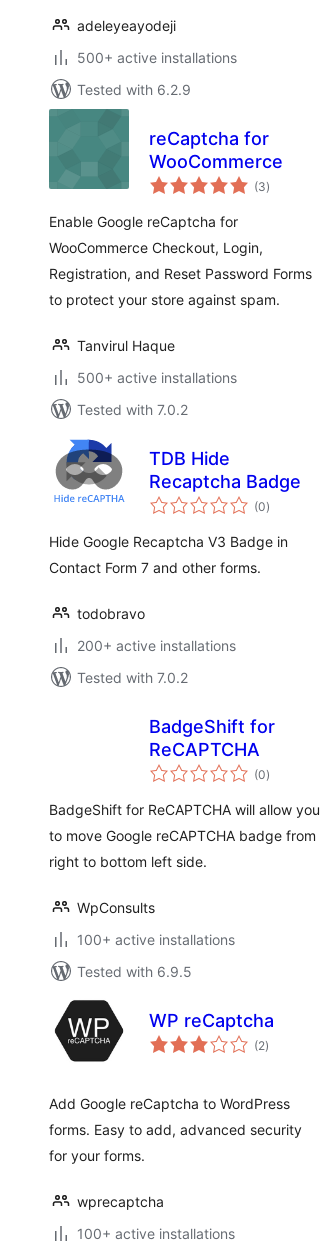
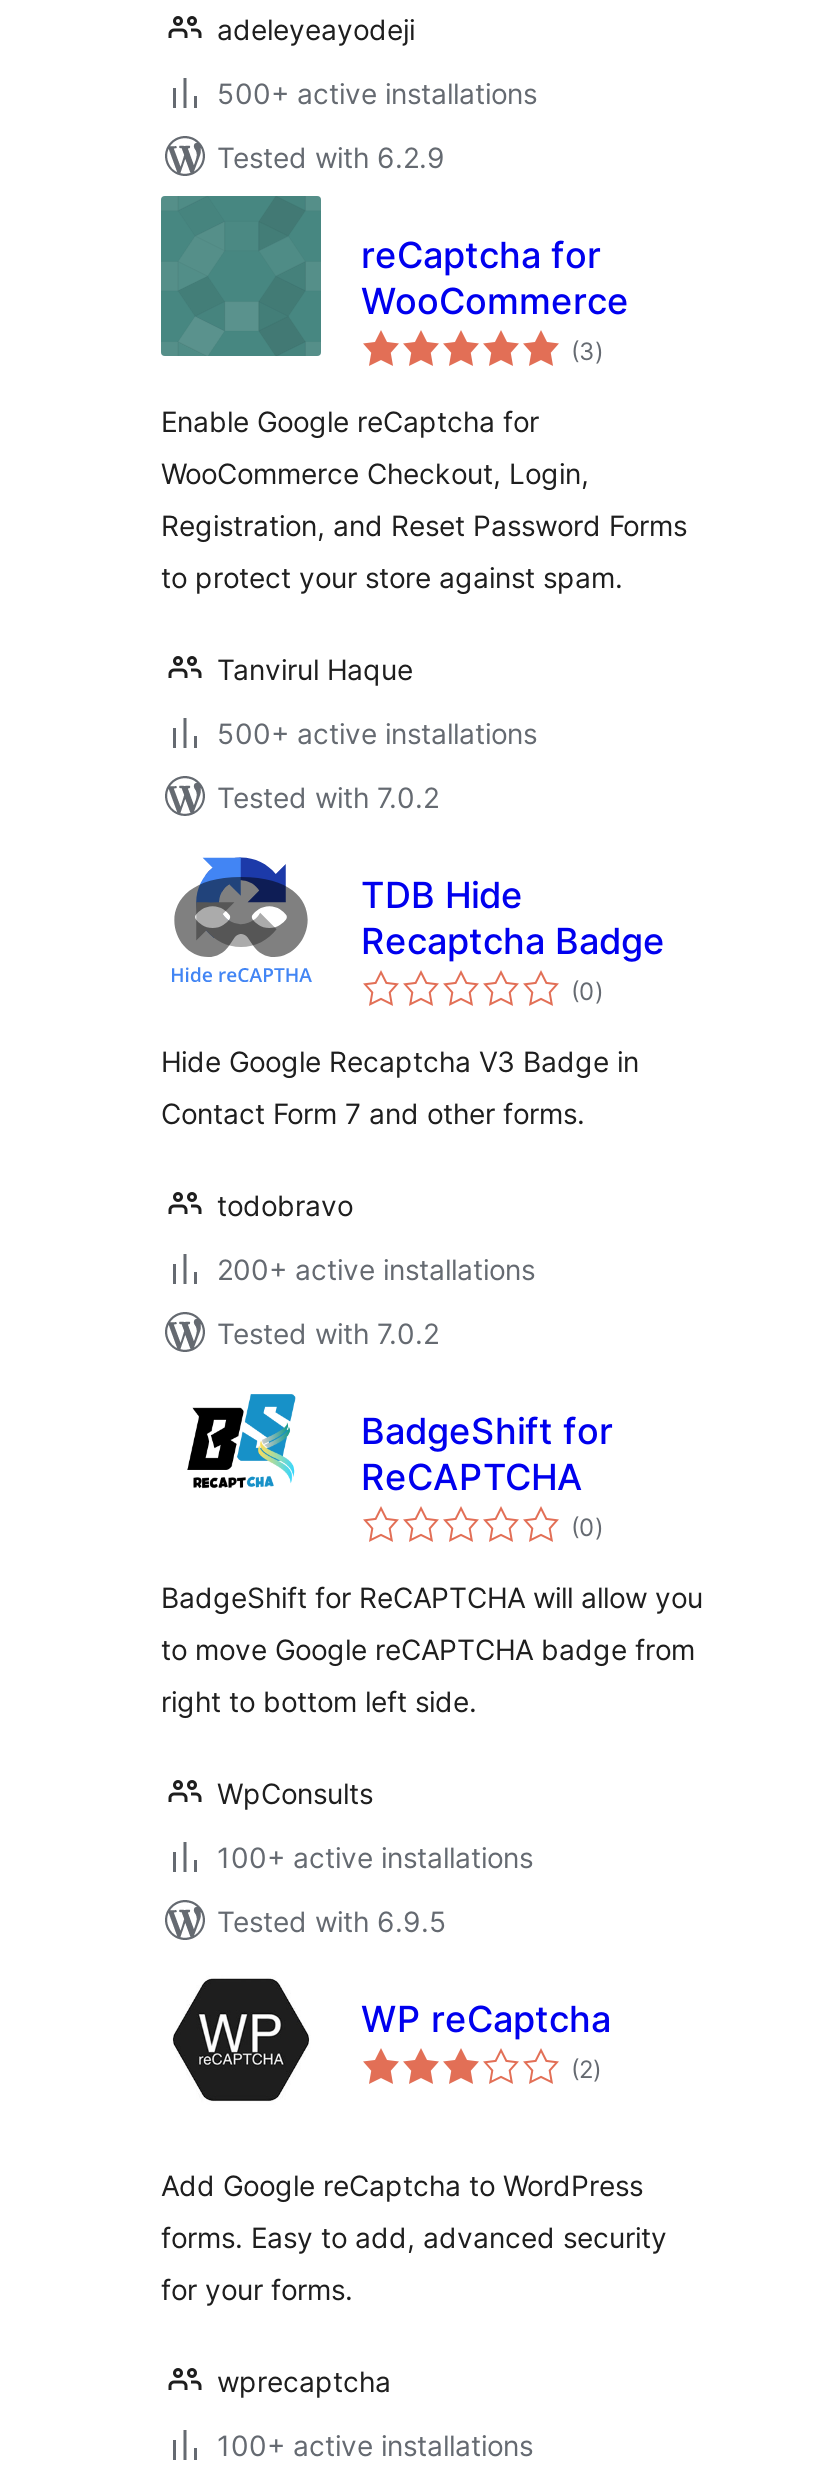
+ [image]
